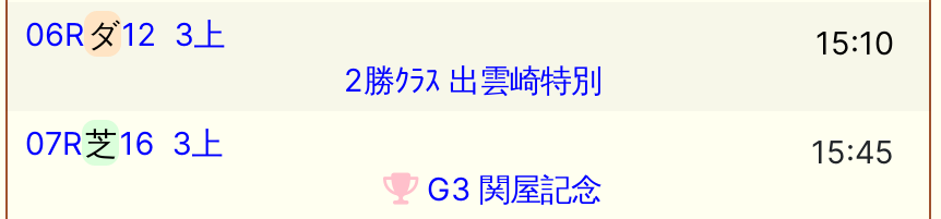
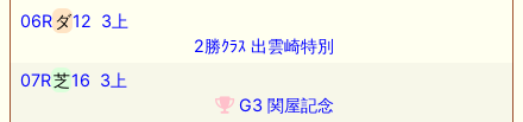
- 15:10

- 15:45
